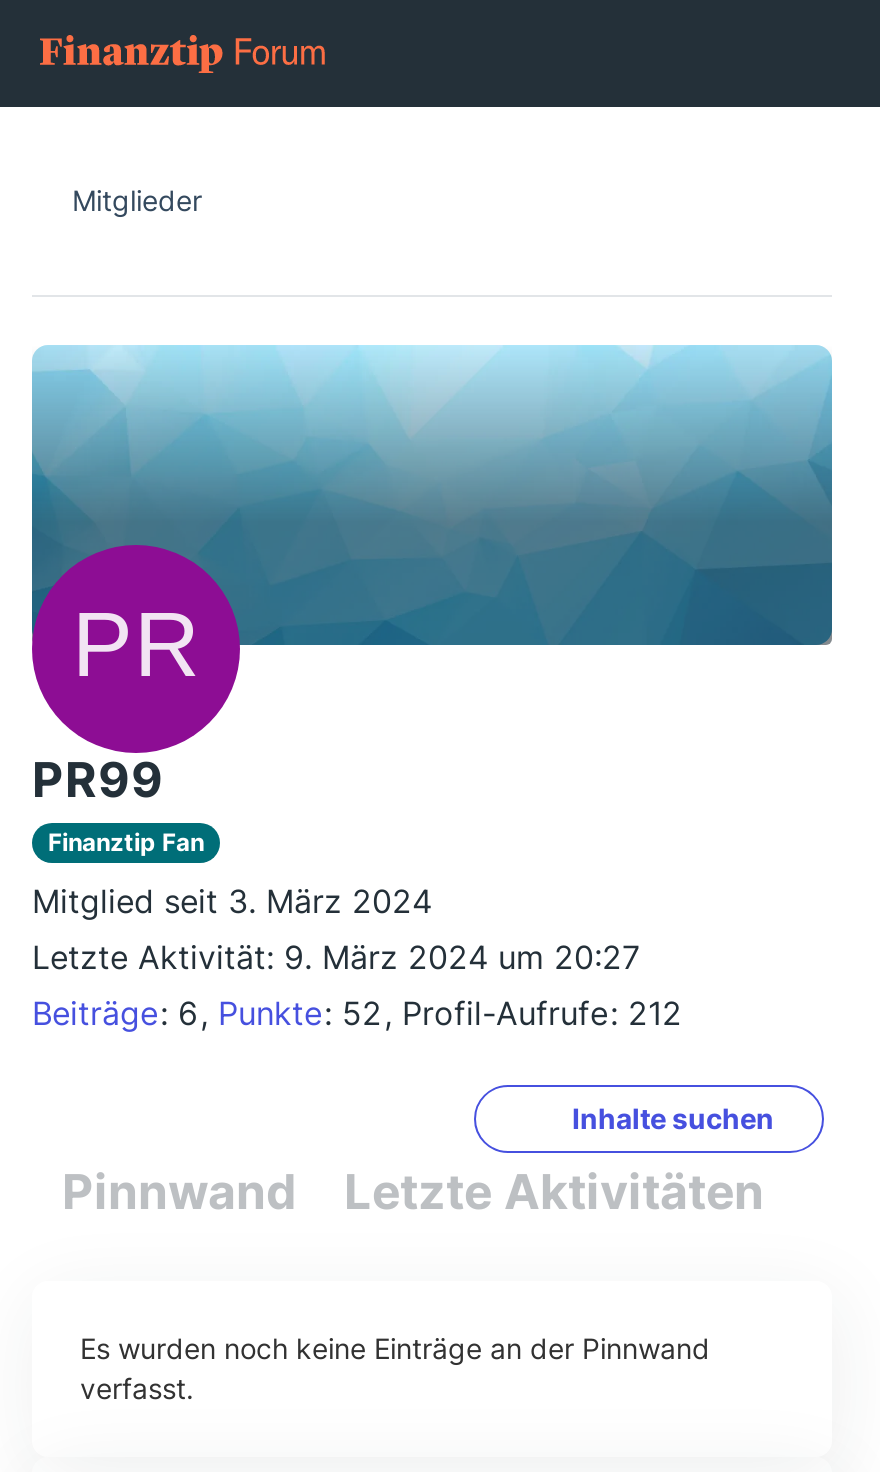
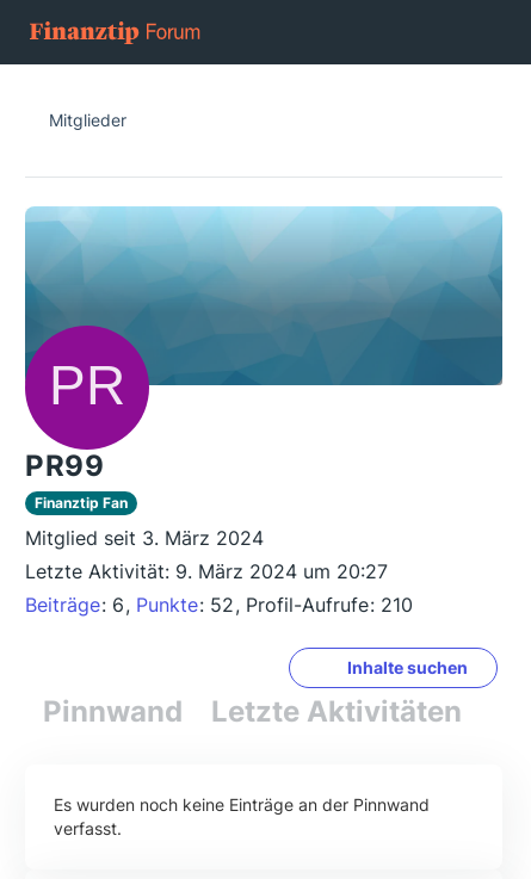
- Beiträge 6 Punkte 52 Profil-Aufrufe 212
+ Beiträge 6 Punkte 52 Profil-Aufrufe 210
